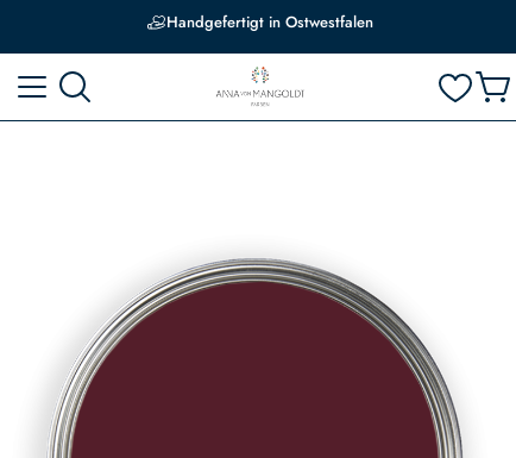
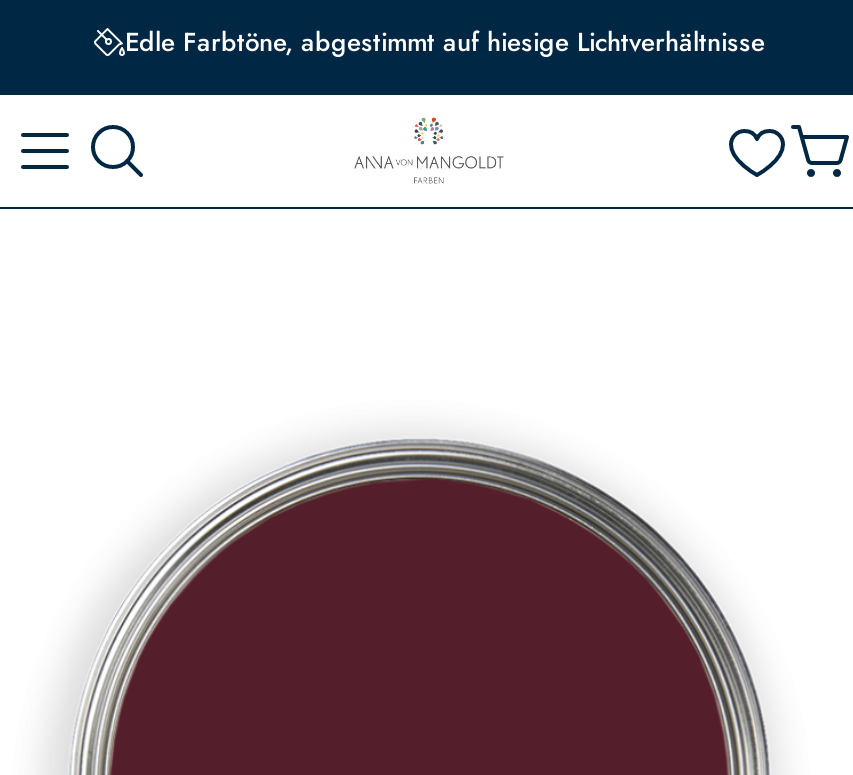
- Handgefertigt in Ostwestfalen
+ Edle Farbtöne, abgestimmt auf hiesige Lichtverhältnisse
